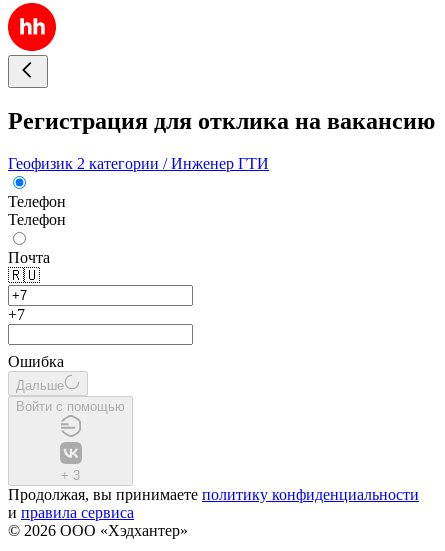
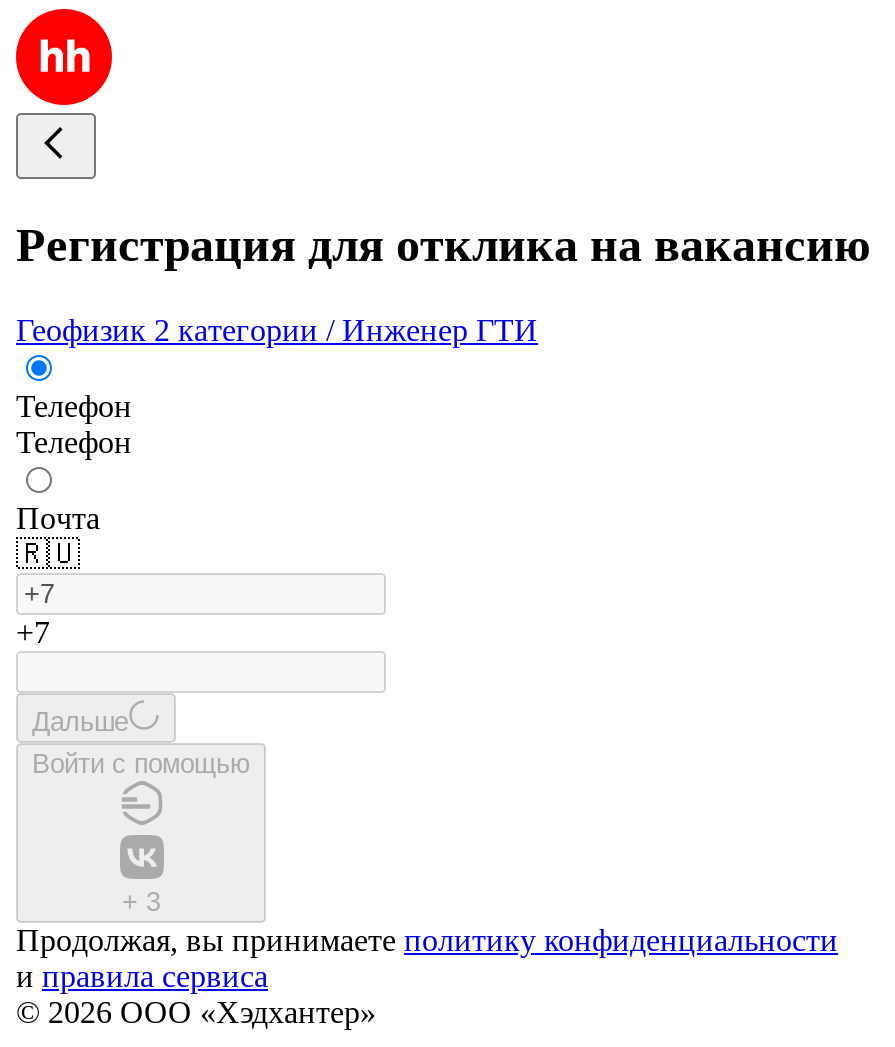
- Ошибка
